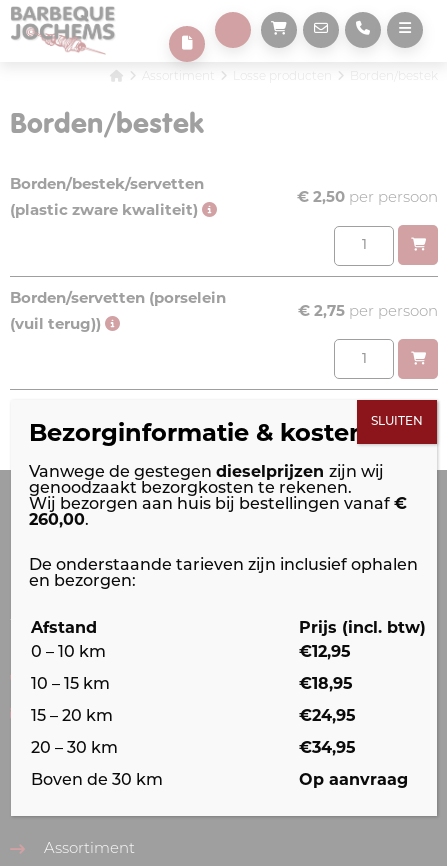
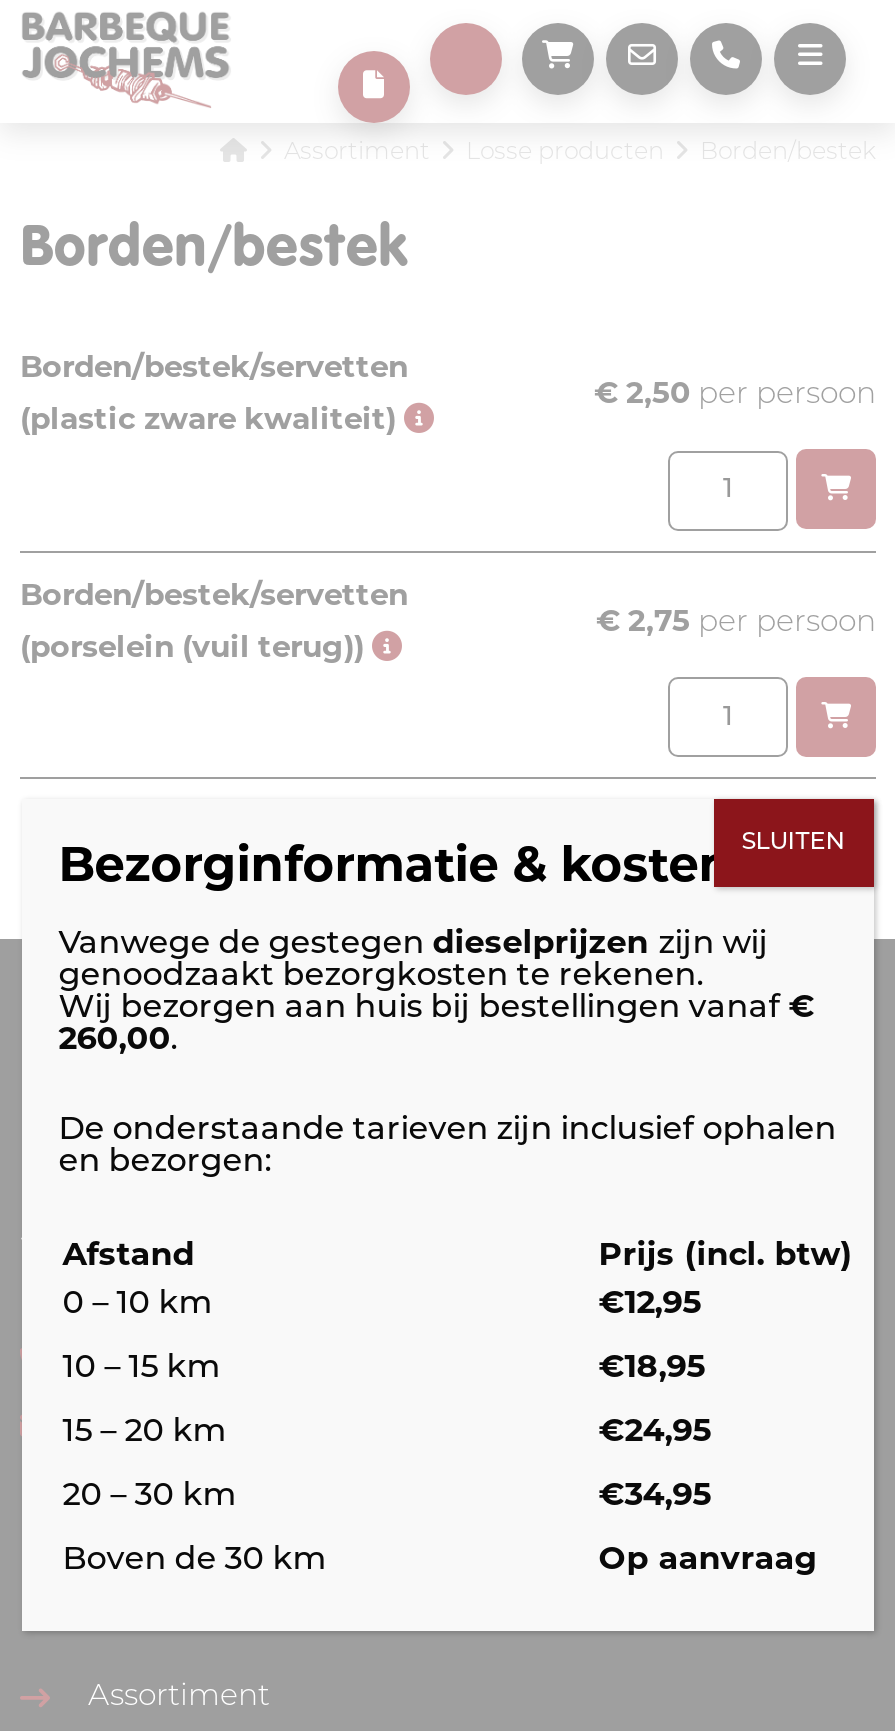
- Borden/servetten (porselein
+ Borden/bestek/servetten

- (vuil terug))
+ (porselein (vuil terug))
